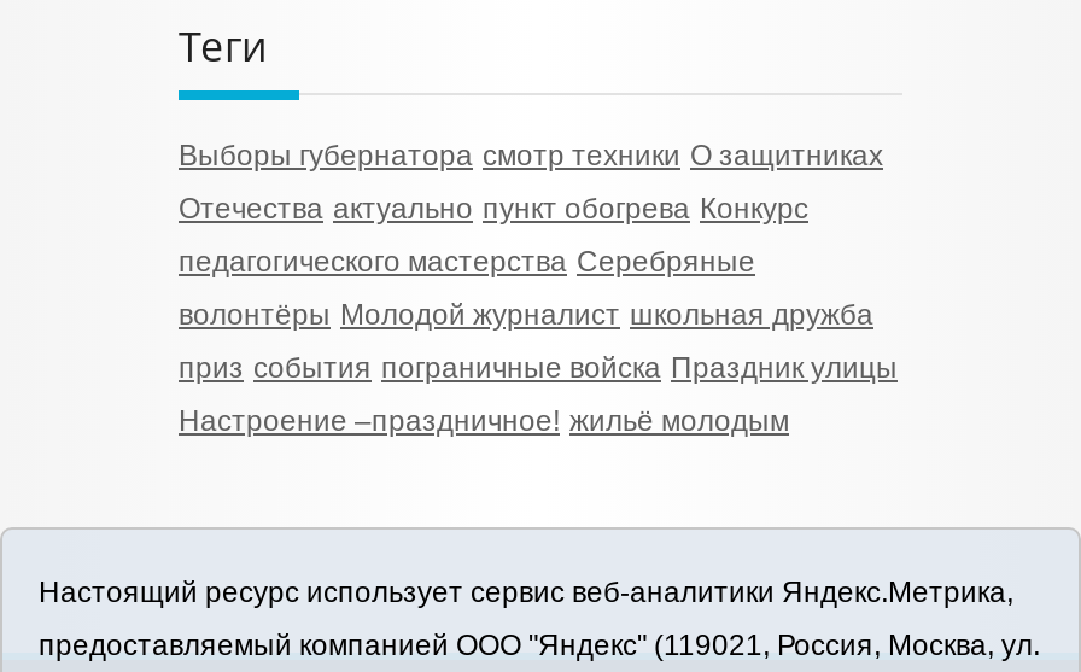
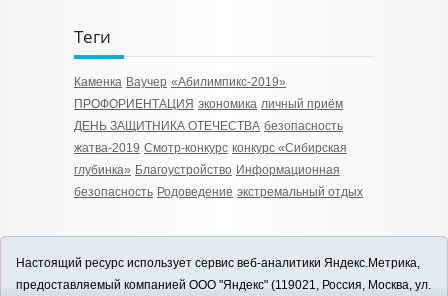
- Выборы губернатора смотр техники О защитниках
+ Каменка Ваучер «Абилимпикс-2019»

- Отечества актуально пункт обогрева Конкурс
+ ПРОФОРИЕНТАЦИЯ экономика личный приём

- педагогического мастерства Серебряные
+ ДЕНЬ ЗАЩИТНИКА ОТЕЧЕСТВА безопасность

- волонтёры Молодой журналист школьная дружба
+ жатва-2019 Смотр-конкурс конкурс «Сибирская

- приз события пограничные войска Праздник улицы
+ глубинка» Благоустройство Информационная

- Настроение –праздничное! жильё молодым
+ безопасность Родоведение экстремальный отдых
